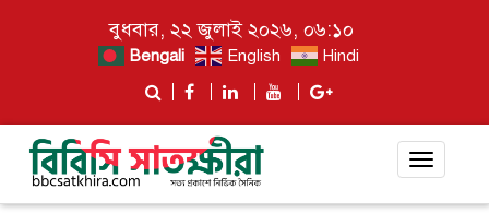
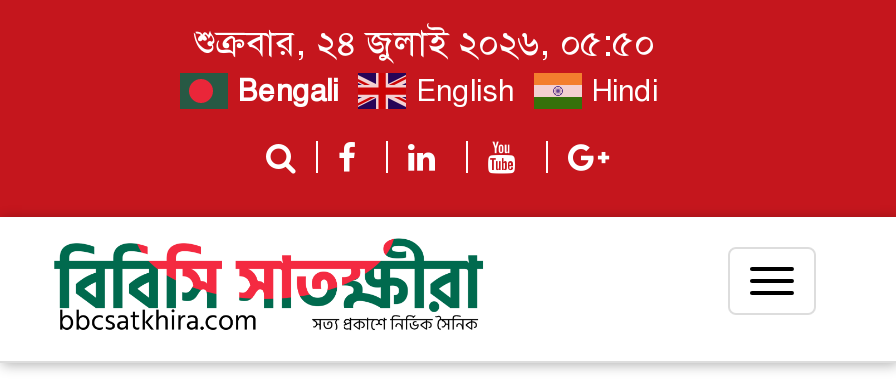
- বুধবার, ২২ জুলাই ২০২৬, ০৬:১০
+ শুক্রবার, ২৪ জুলাই ২০২৬, ০৫:৫০
